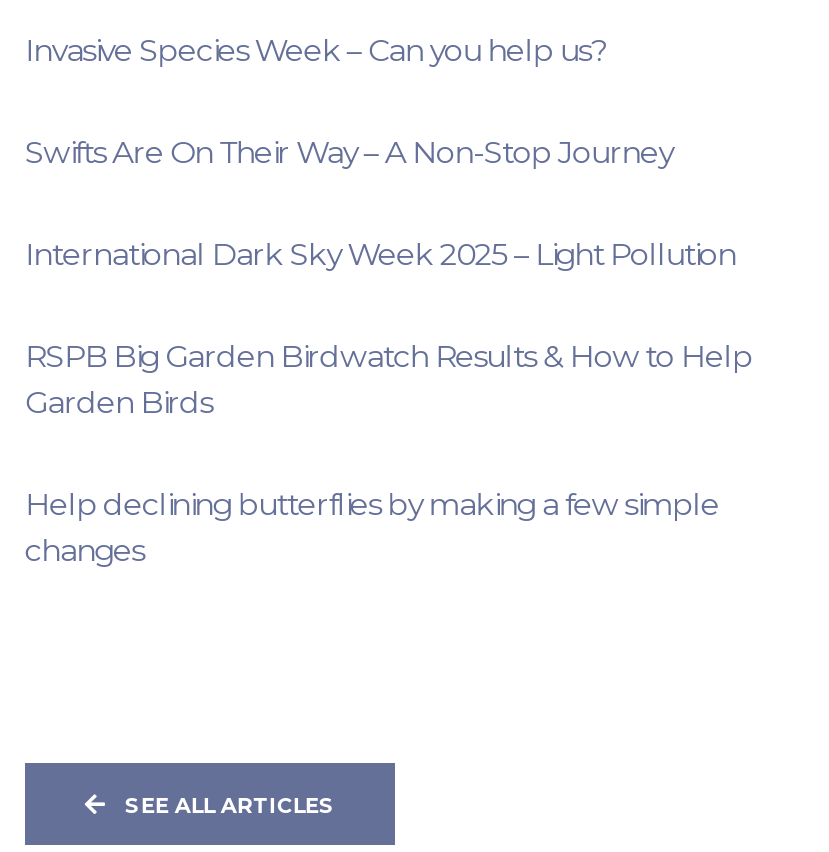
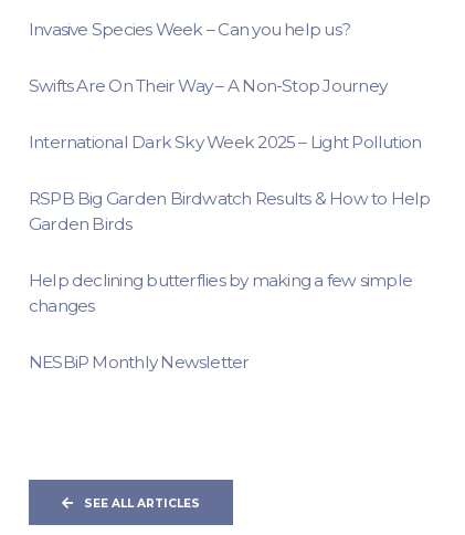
+ NESBiP Monthly Newsletter
